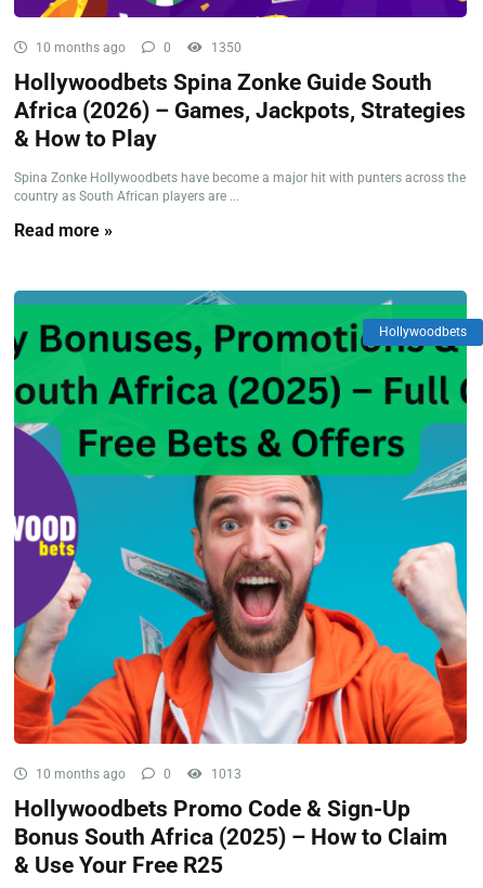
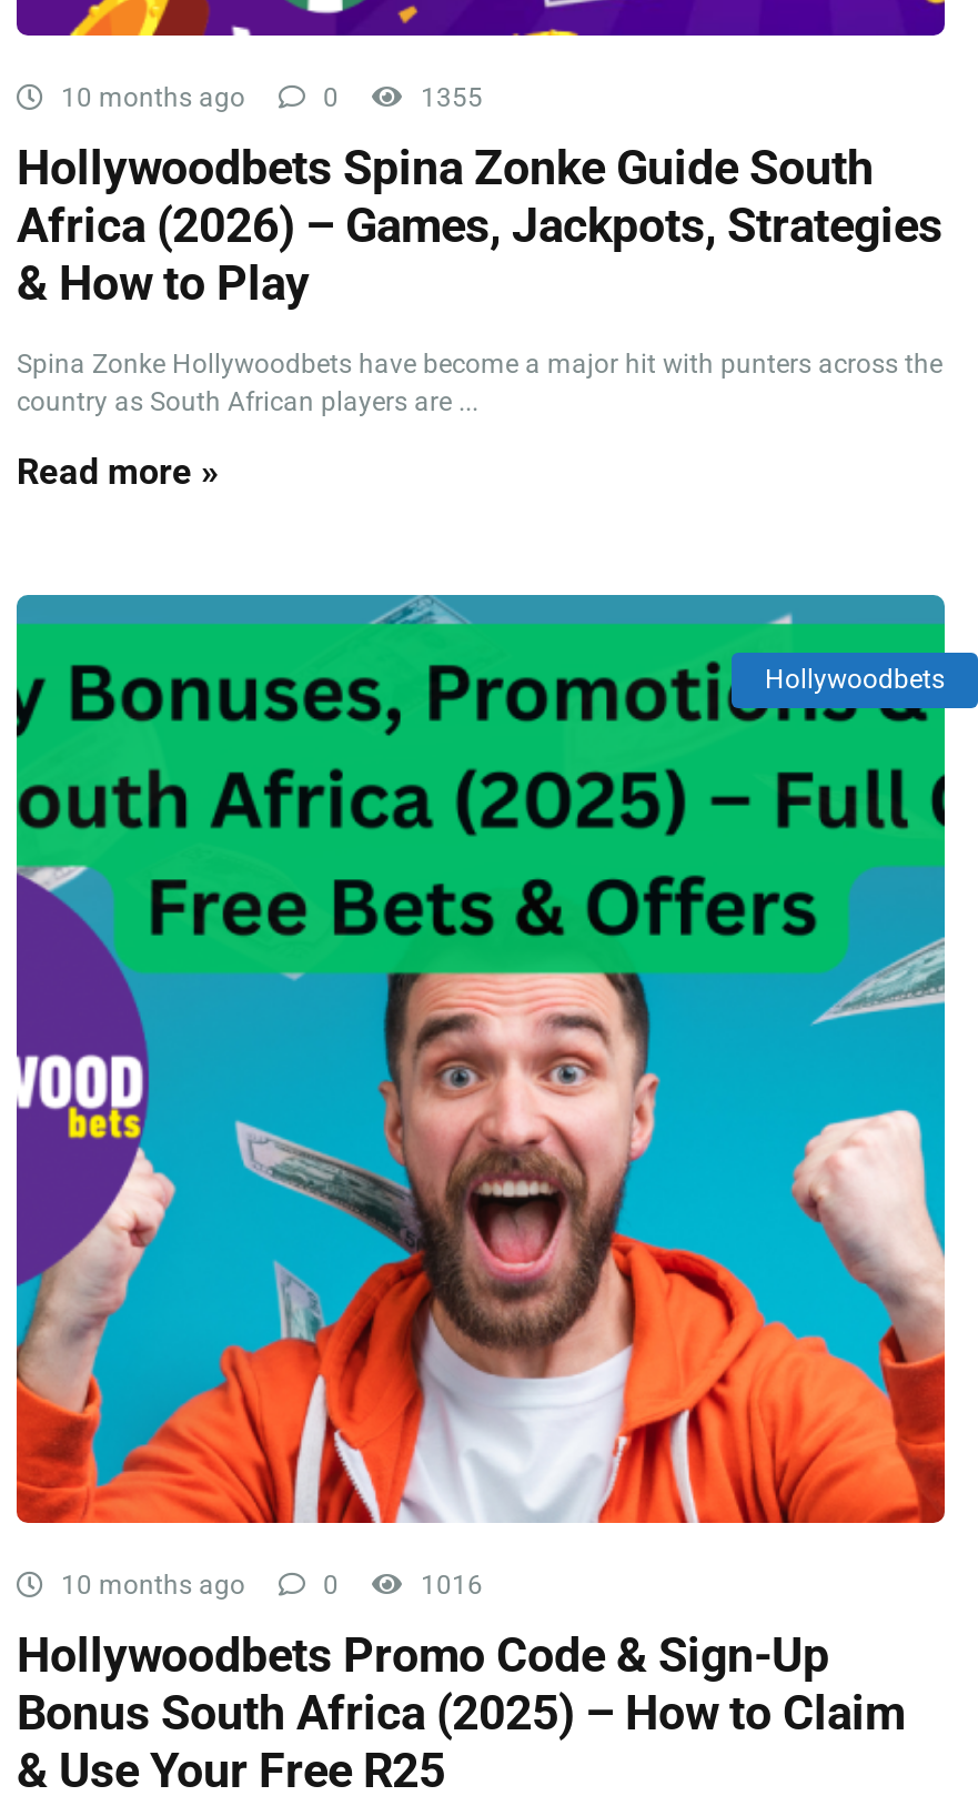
- 1350
+ 1355

- 1013
+ 1016
